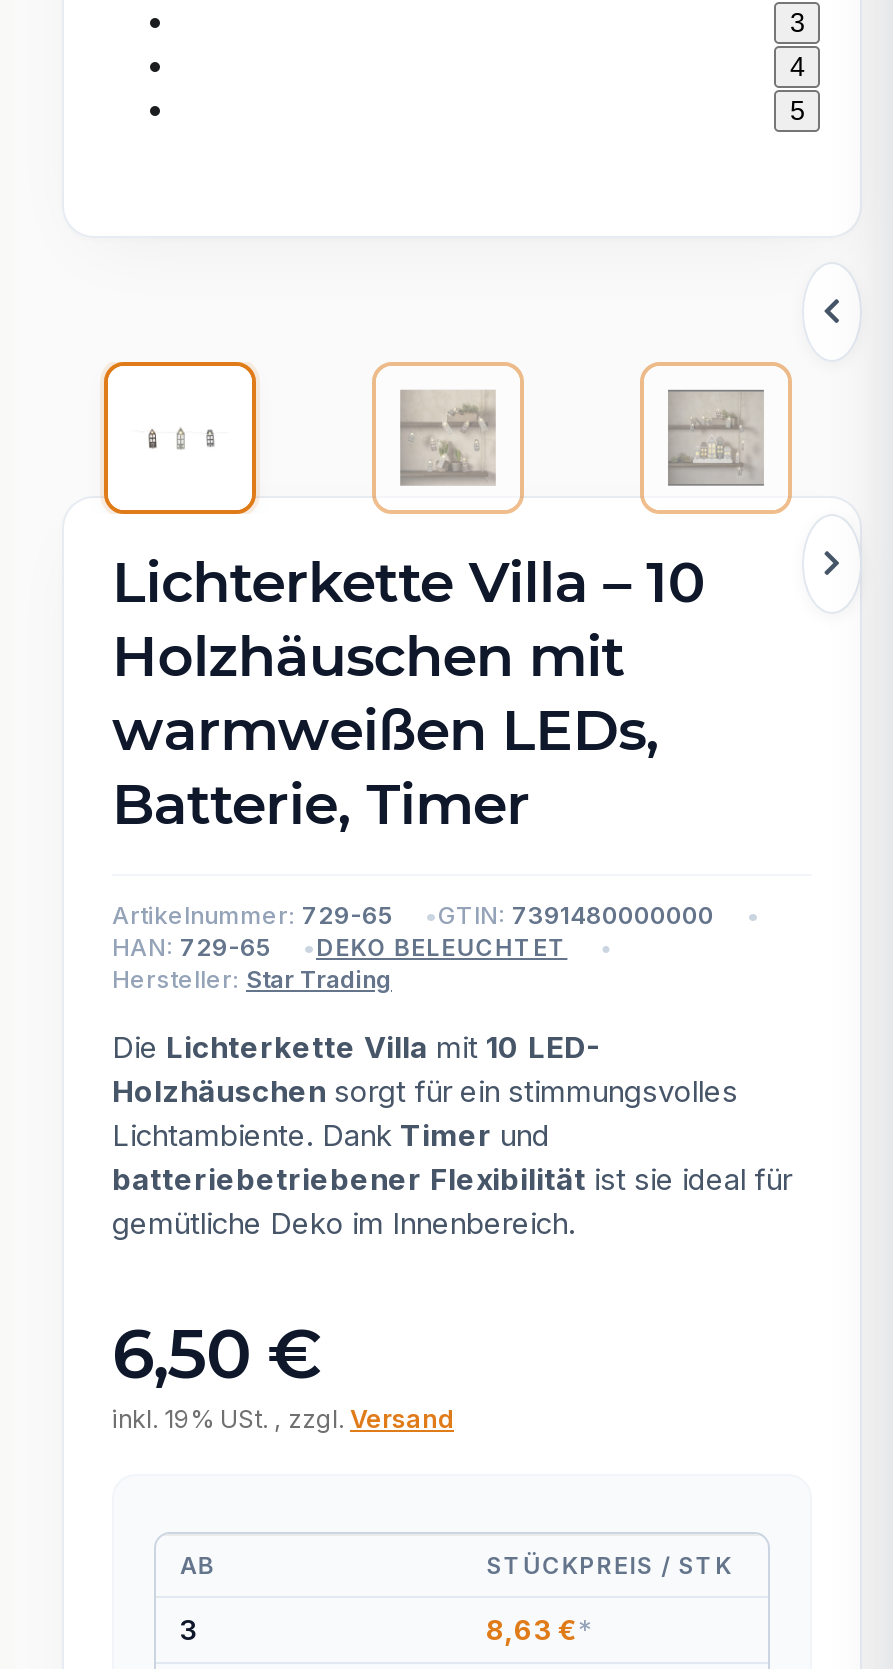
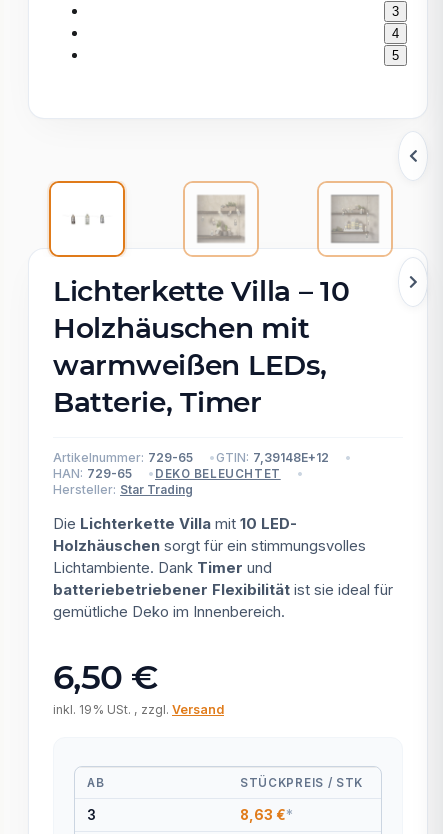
- Artikelnummer: 729-65 GTIN: 7391480000000
+ Artikelnummer: 729-65 GTIN: 7,39148E+12
